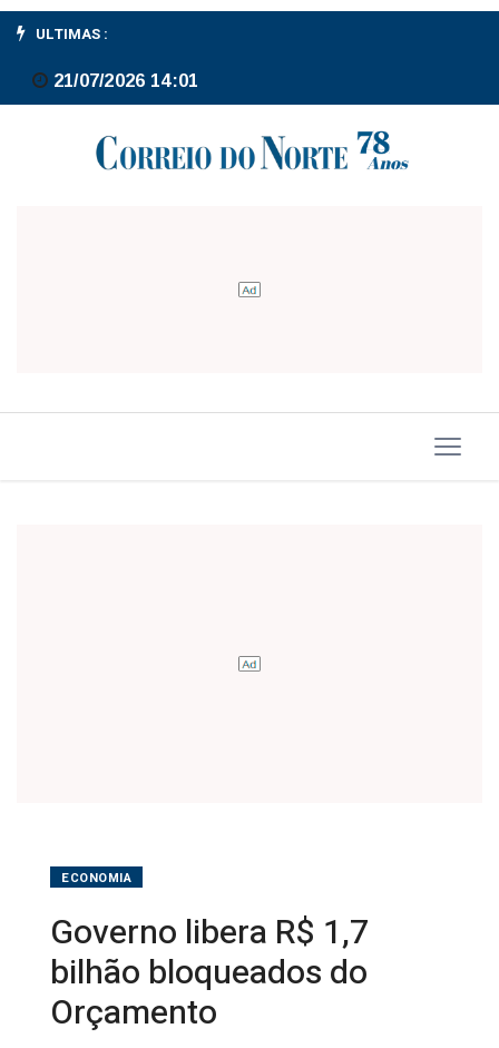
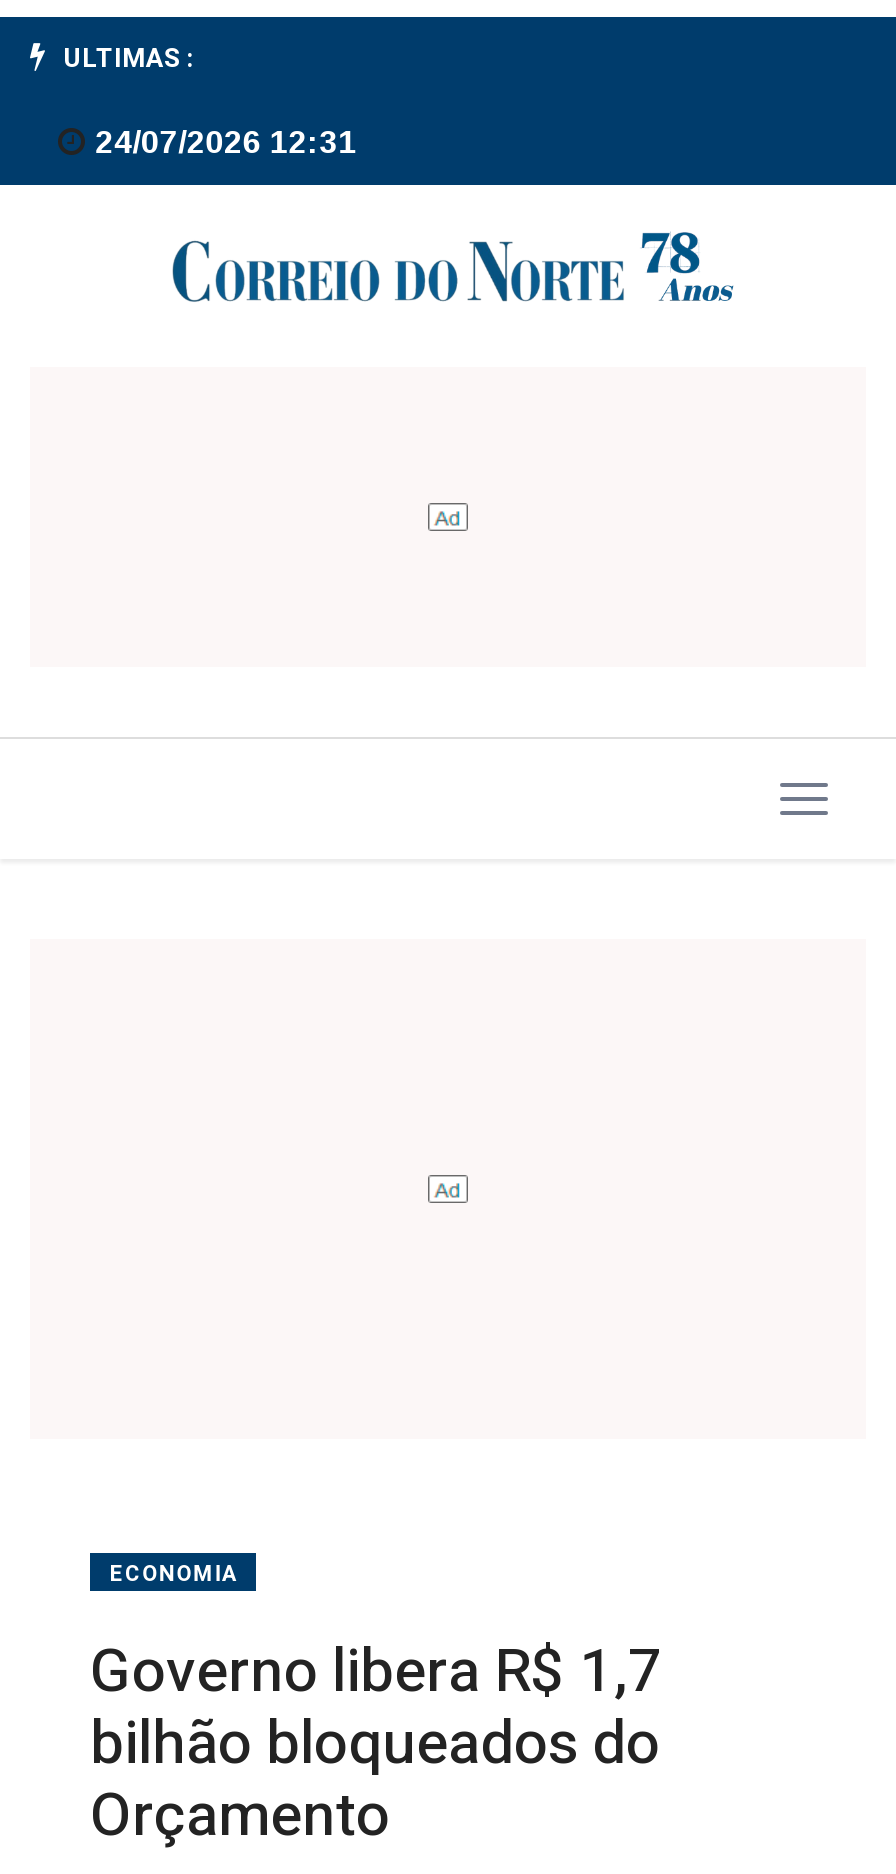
- 21/07/2026 14:01
+ 24/07/2026 12:31
